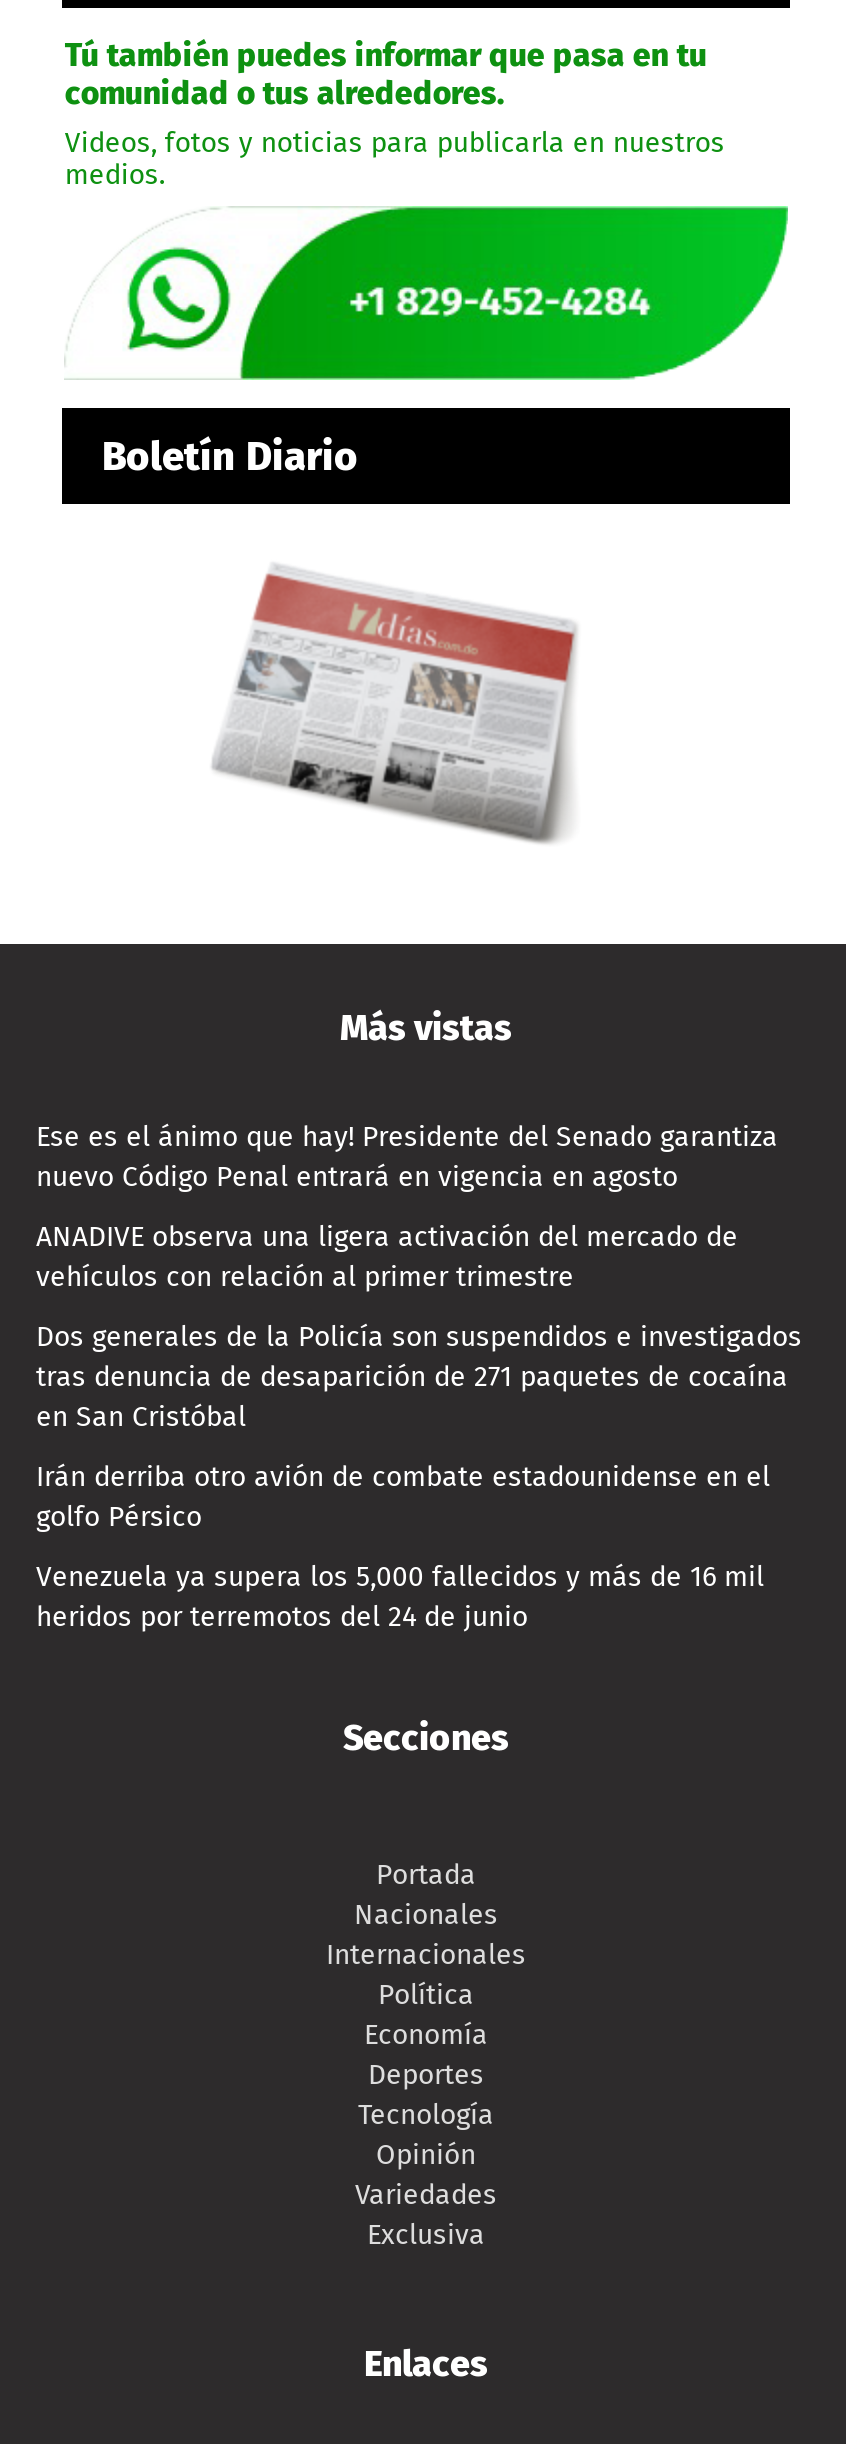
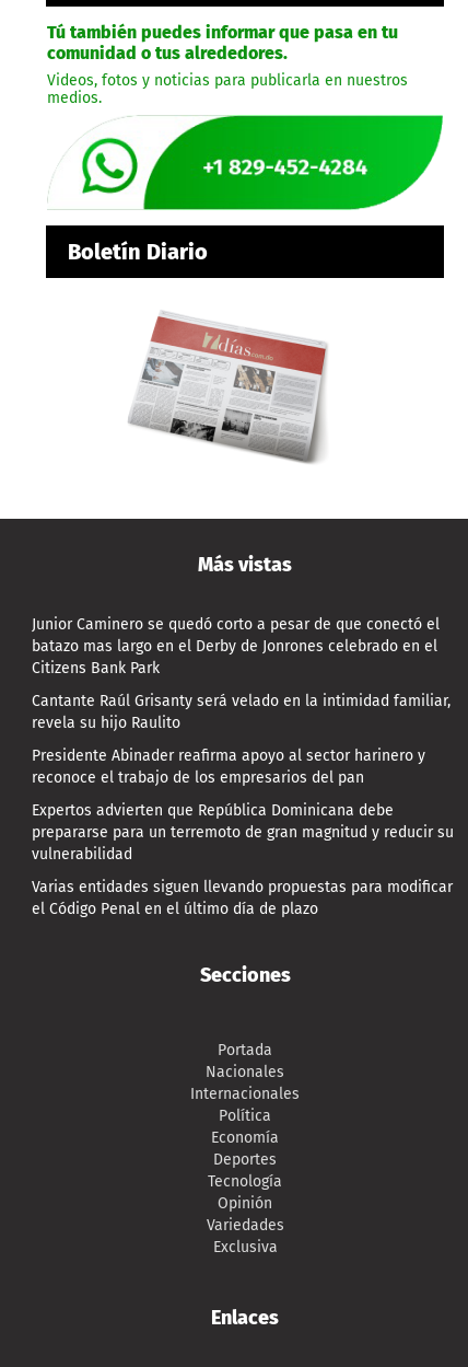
- Ese es el ánimo que hay! Presidente del Senado garantiza
- nuevo Código Penal entrará en vigencia en agosto
+ Junior Caminero se quedó corto a pesar de que conectó el
+ batazo mas largo en el Derby de Jonrones celebrado en el
+ Citizens Bank Park

- ANADIVE observa una ligera activación del mercado de
- vehículos con relación al primer trimestre
+ Cantante Raúl Grisanty será velado en la intimidad familiar,
+ revela su hijo Raulito

- Dos generales de la Policía son suspendidos e investigados
- tras denuncia de desaparición de 271 paquetes de cocaína
- en San Cristóbal
+ Presidente Abinader reafirma apoyo al sector harinero y
+ reconoce el trabajo de los empresarios del pan

- Irán derriba otro avión de combate estadounidense en el
- golfo Pérsico
+ Expertos advierten que República Dominicana debe
+ prepararse para un terremoto de gran magnitud y reducir su
+ vulnerabilidad

- Venezuela ya supera los 5,000 fallecidos y más de 16 mil
- heridos por terremotos del 24 de junio
+ Varias entidades siguen llevando propuestas para modificar
+ el Código Penal en el último día de plazo
